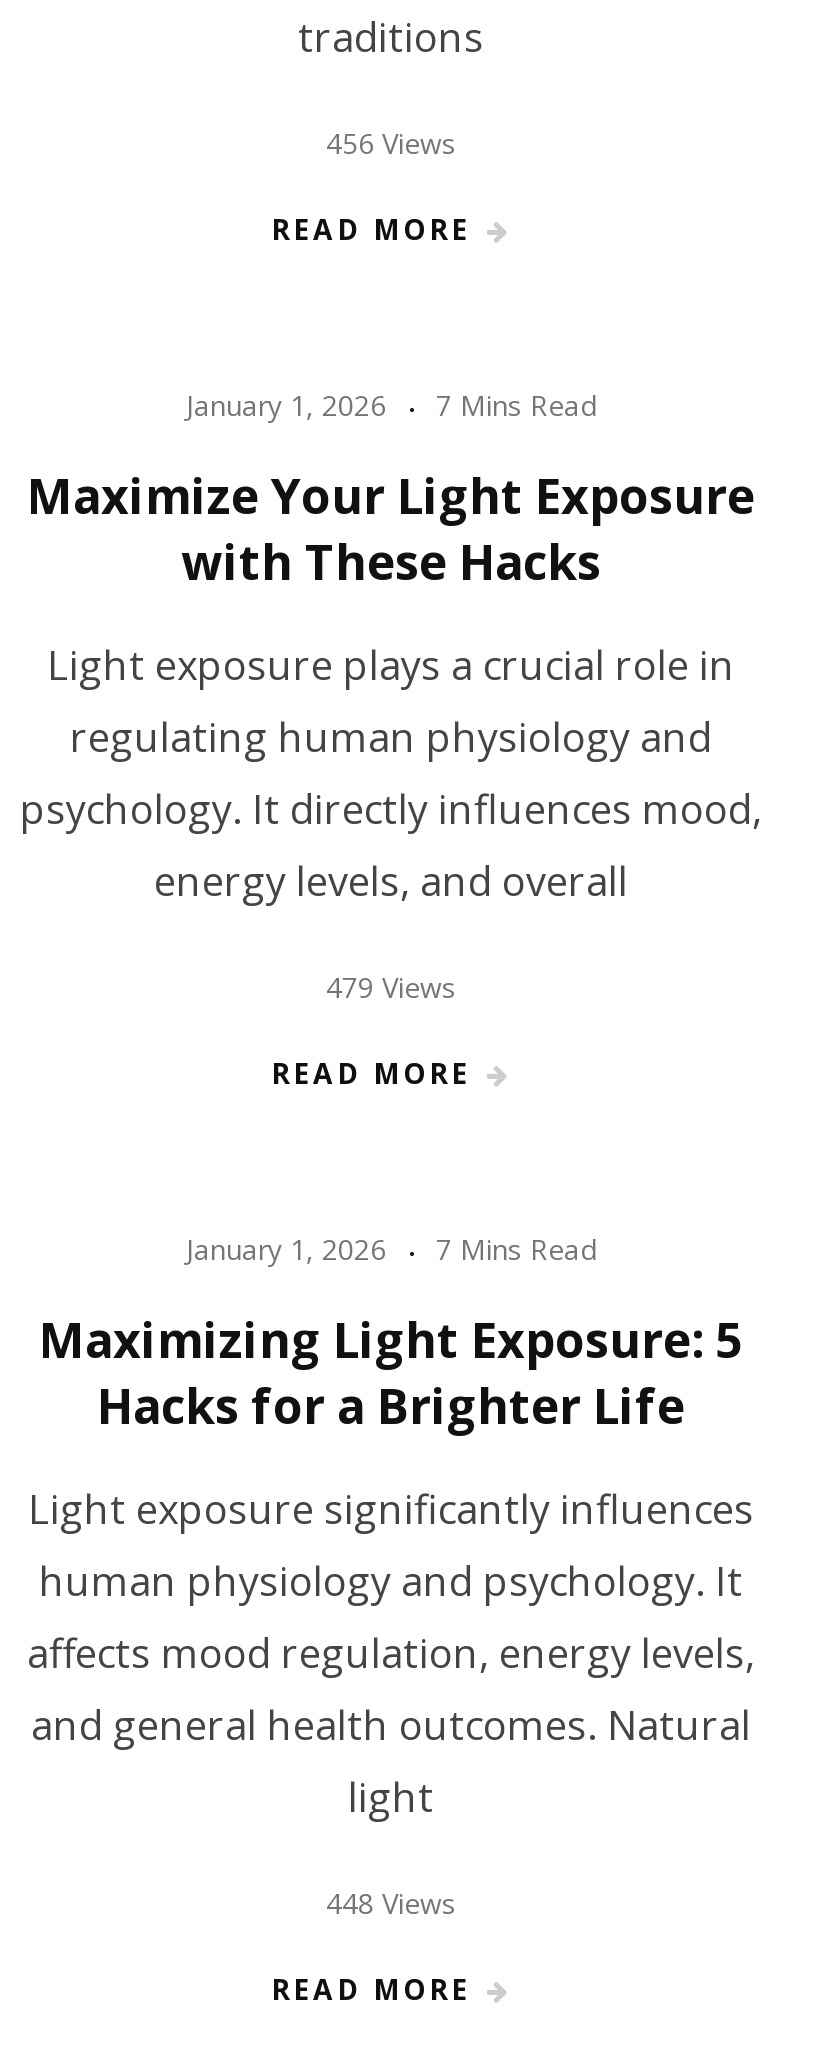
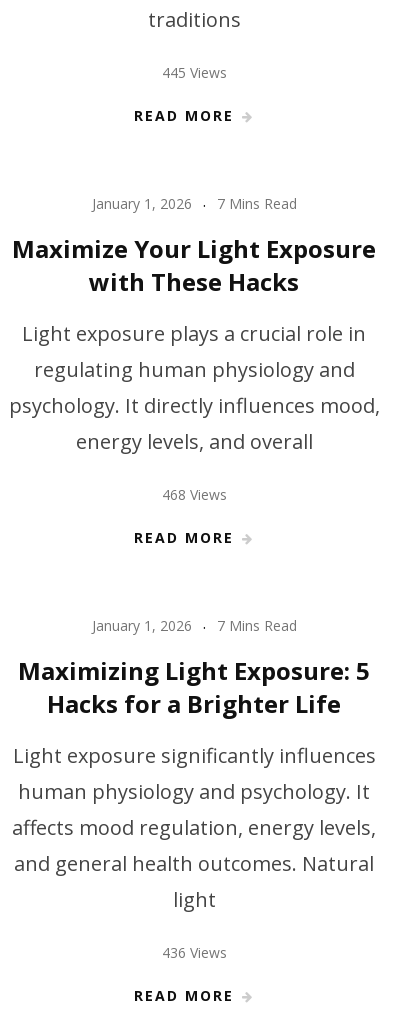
- 456 Views
+ 445 Views

- 479 Views
+ 468 Views

- 448 Views
+ 436 Views
